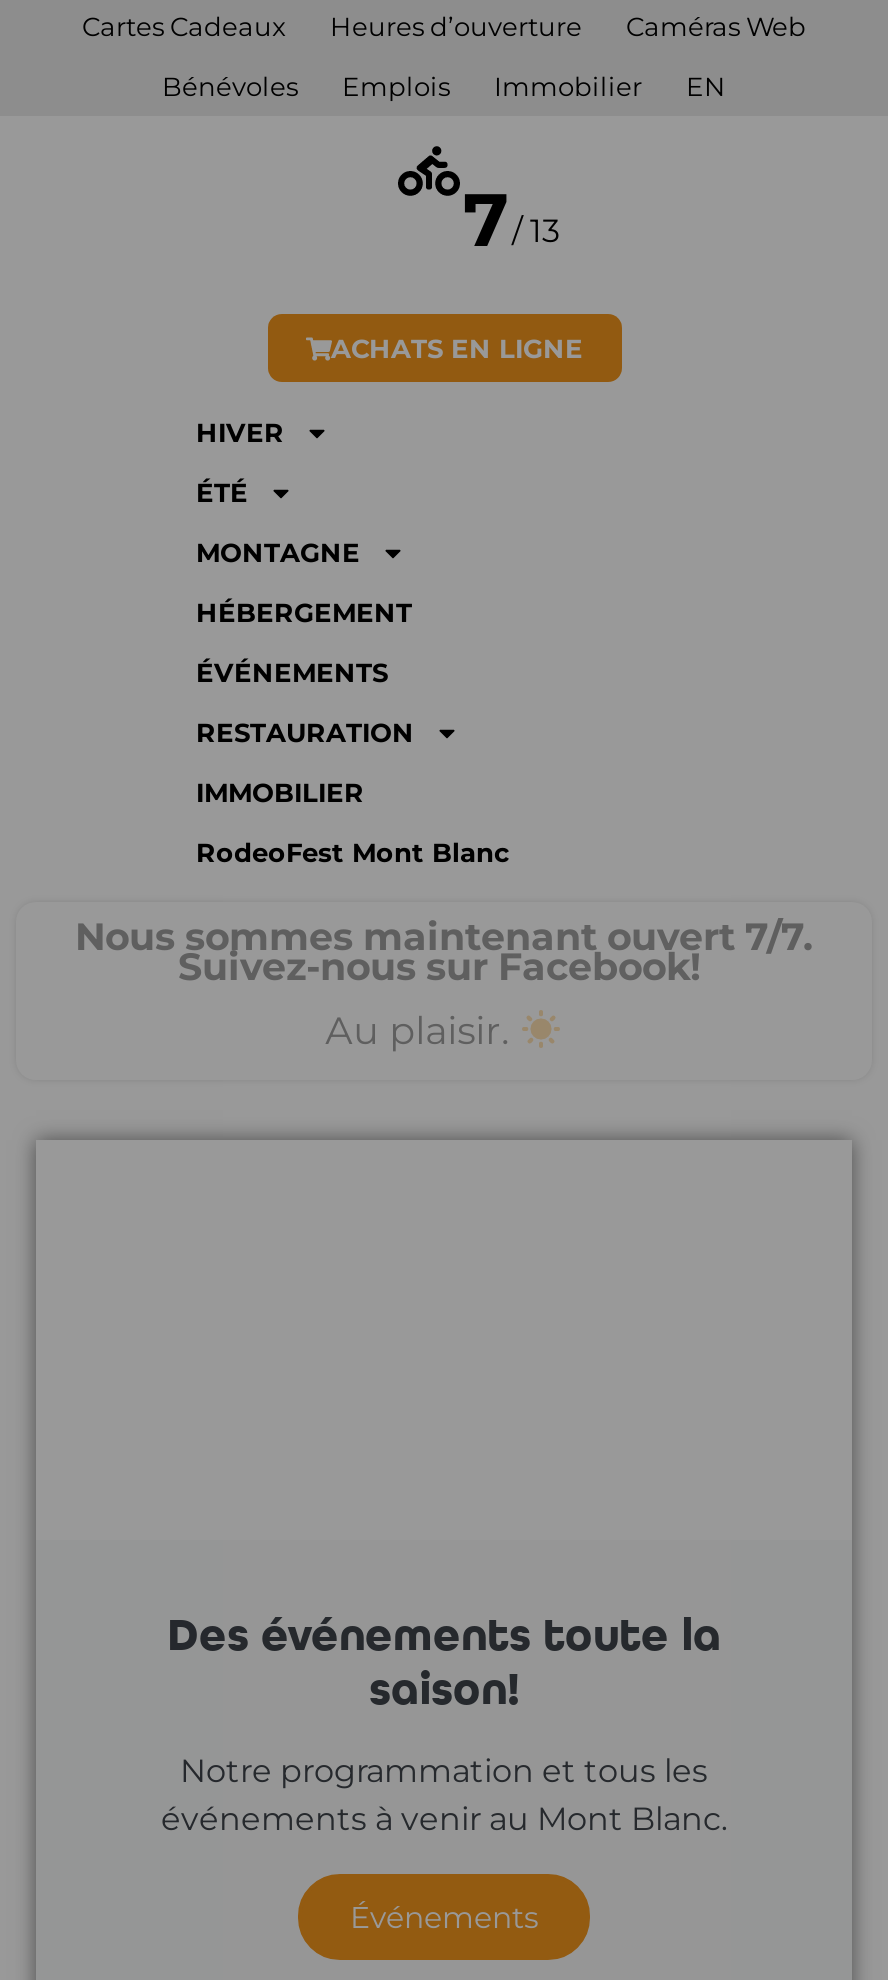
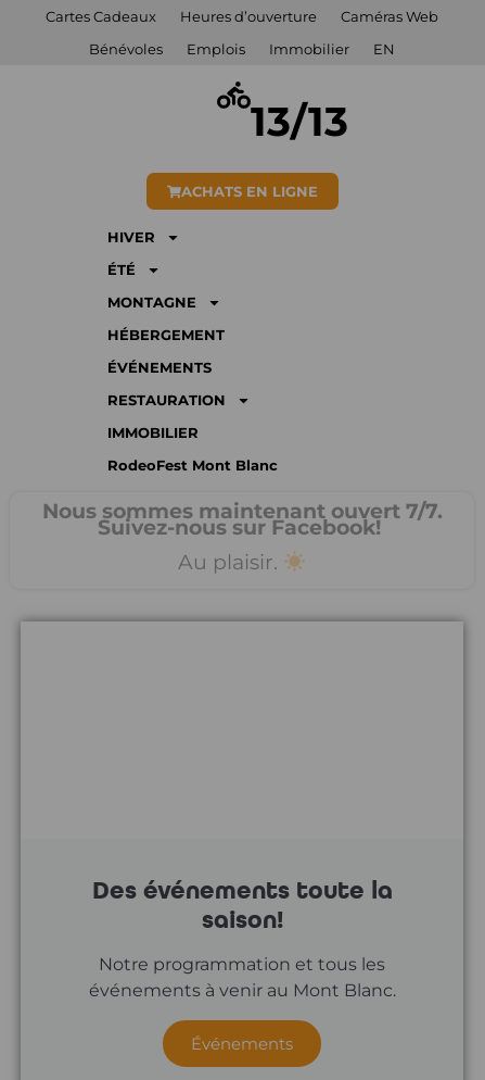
- / 13
- 7
+ 13/13
